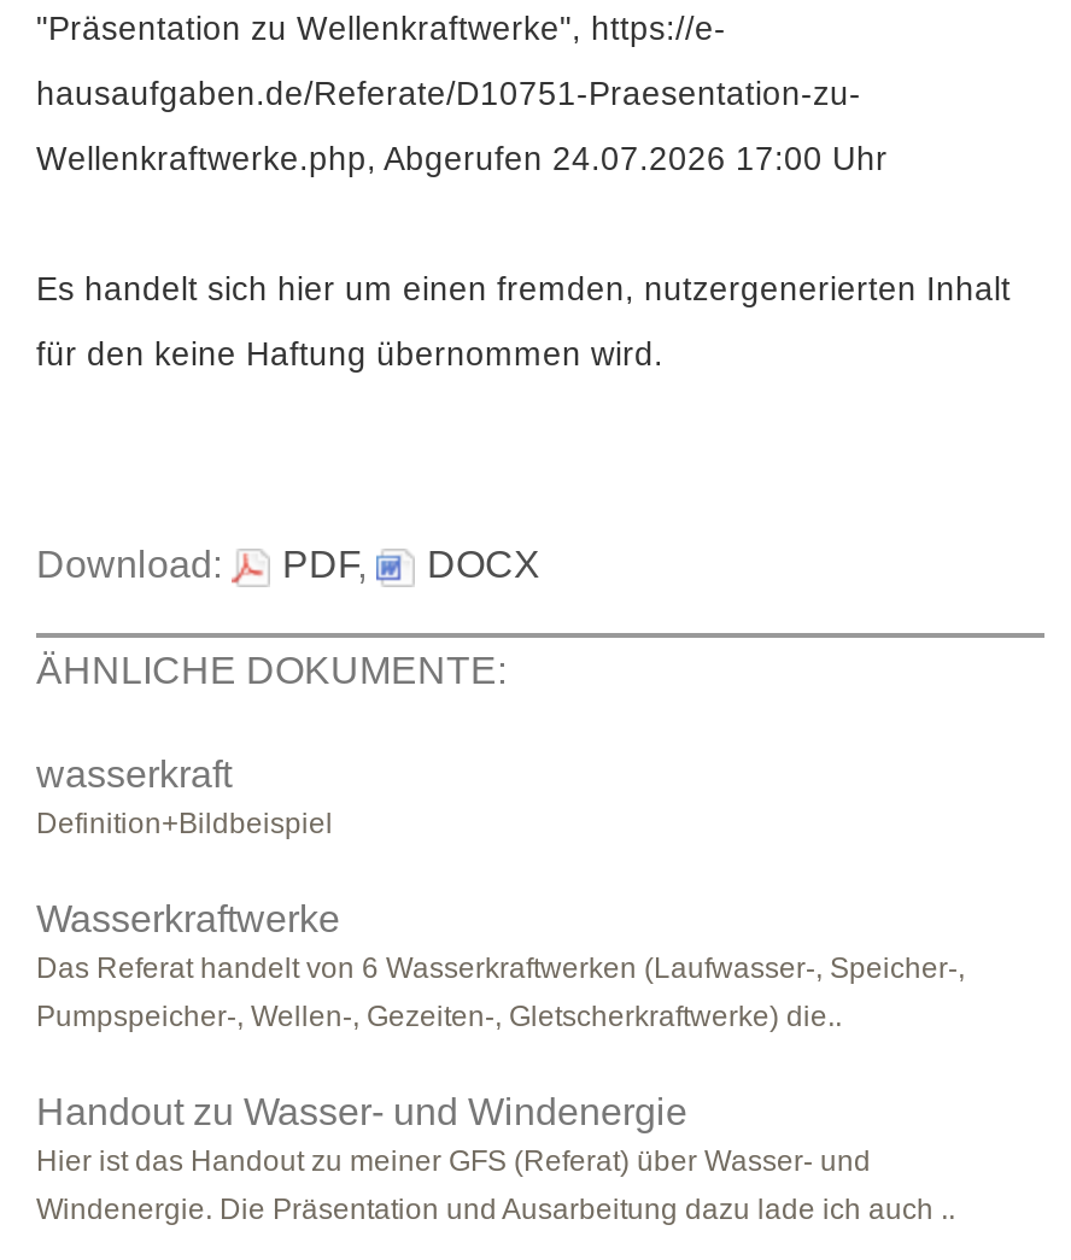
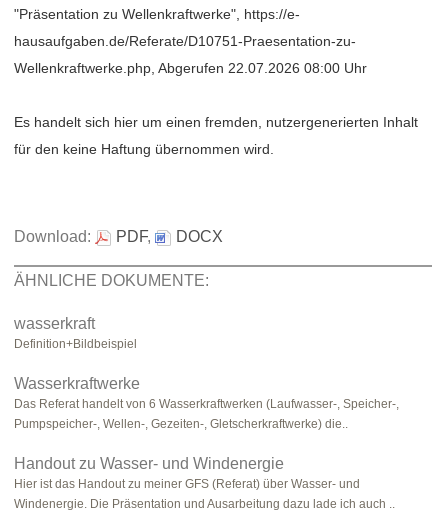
- Wellenkraftwerke.php, Abgerufen 24.07.2026 17:00 Uhr
+ Wellenkraftwerke.php, Abgerufen 22.07.2026 08:00 Uhr
